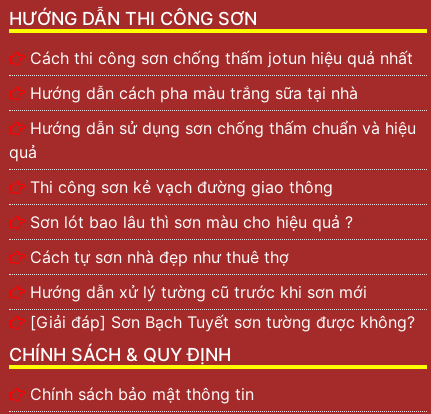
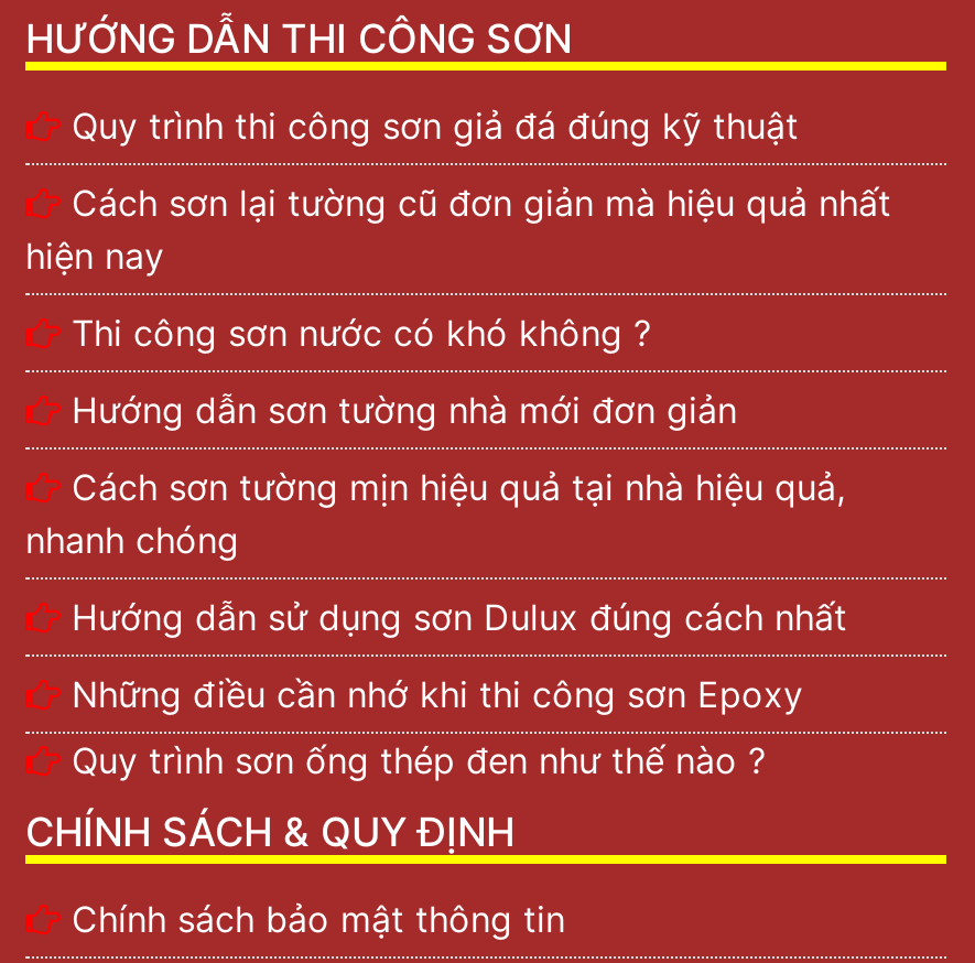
- Cách thi công sơn chống thấm jotun hiệu quả nhất
+ Quy trình thi công sơn giả đá đúng kỹ thuật

- Hướng dẫn cách pha màu trắng sữa tại nhà
+ Cách sơn lại tường cũ đơn giản mà hiệu quả nhất
+ hiện nay

- Hướng dẫn sử dụng sơn chống thấm chuẩn và hiệu
- quả
+ Thi công sơn nước có khó không ?

- Thi công sơn kẻ vạch đường giao thông
+ Hướng dẫn sơn tường nhà mới đơn giản

- Sơn lót bao lâu thì sơn màu cho hiệu quả ?
+ Cách sơn tường mịn hiệu quả tại nhà hiệu quả,
+ nhanh chóng

- Cách tự sơn nhà đẹp như thuê thợ
+ Hướng dẫn sử dụng sơn Dulux đúng cách nhất

- Hướng dẫn xử lý tường cũ trước khi sơn mới
+ Những điều cần nhớ khi thi công sơn Epoxy

- [Giải đáp] Sơn Bạch Tuyết sơn tường được không?
+ Quy trình sơn ống thép đen như thế nào ?
